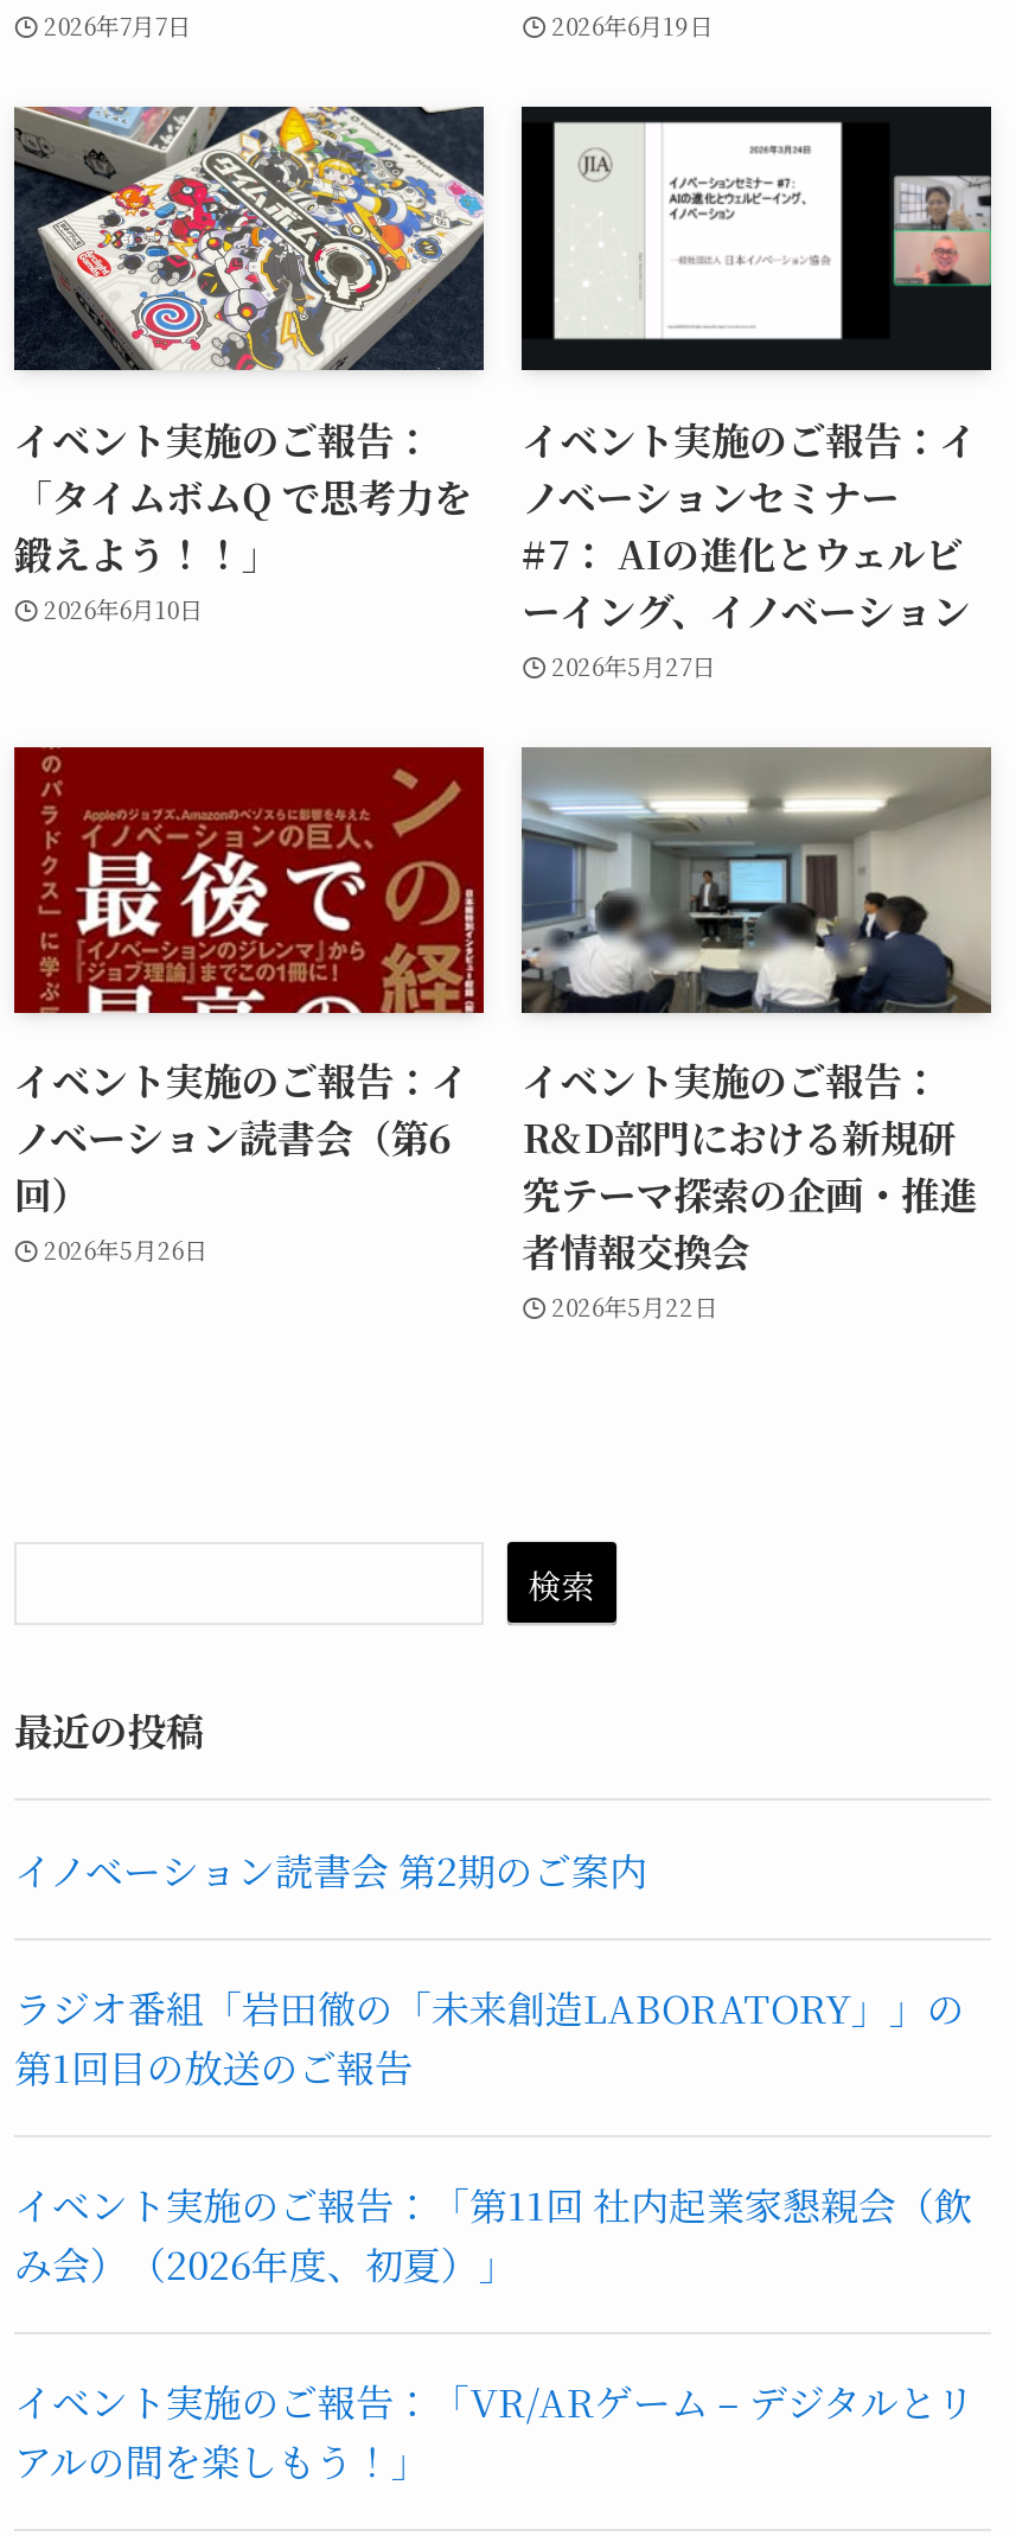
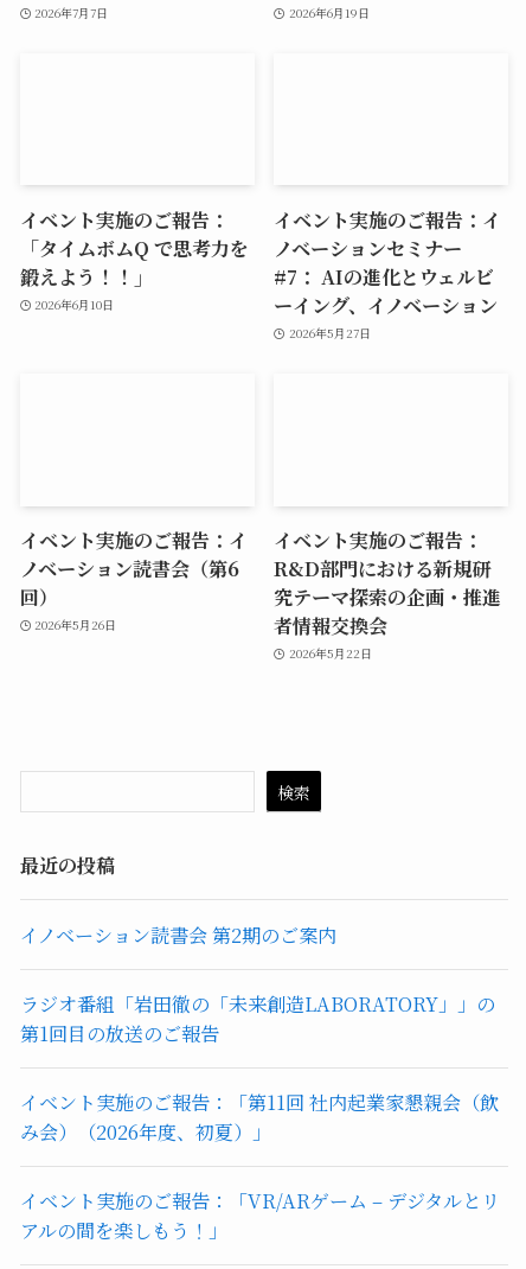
- [image]

- [image]

- [image]

- [image]
